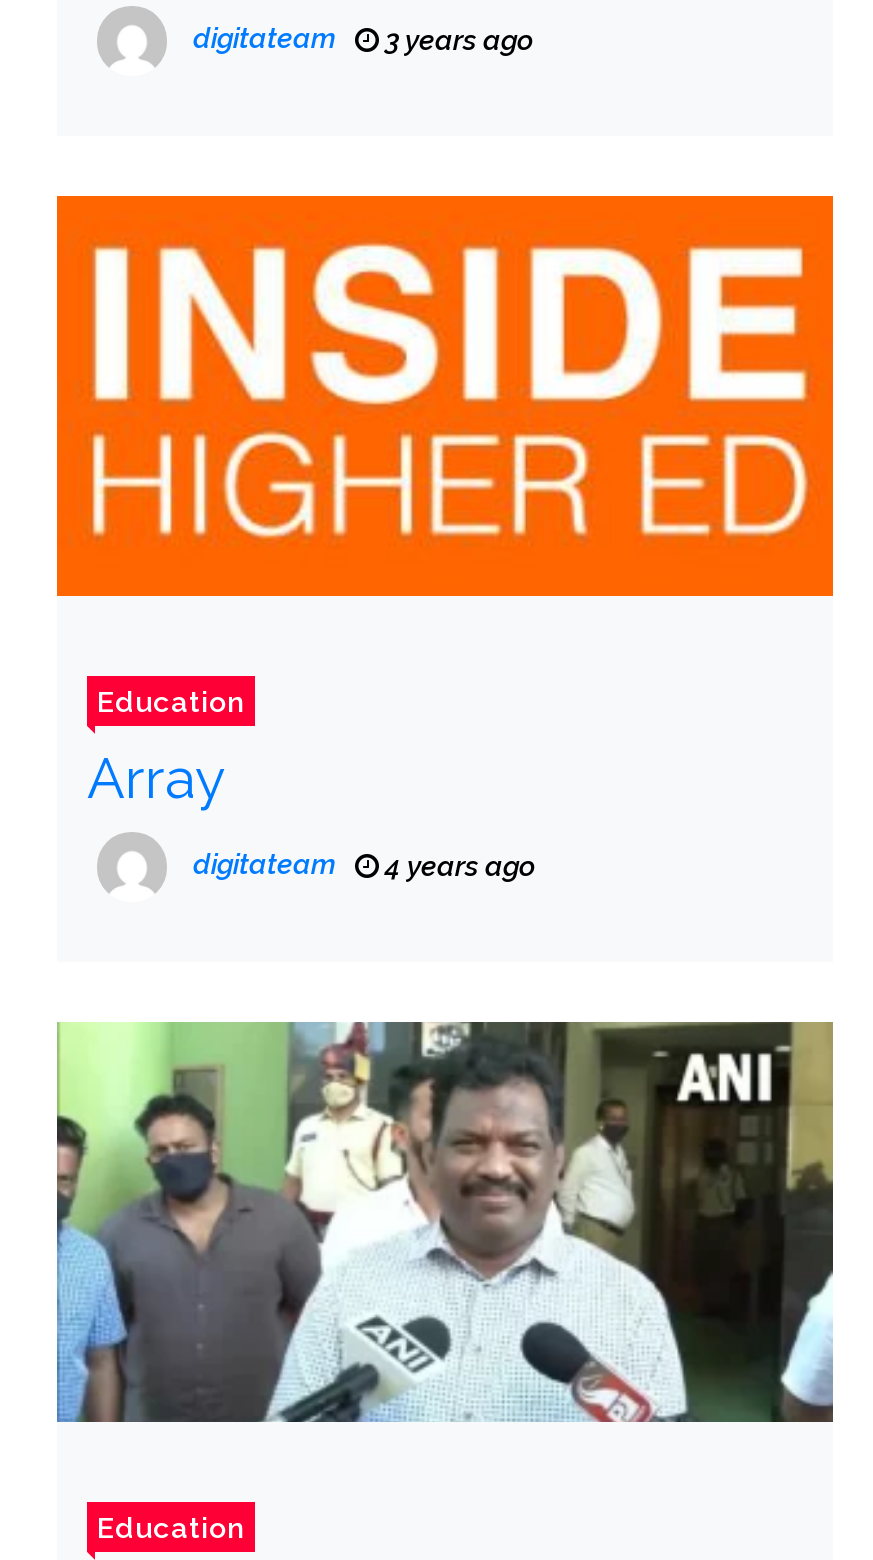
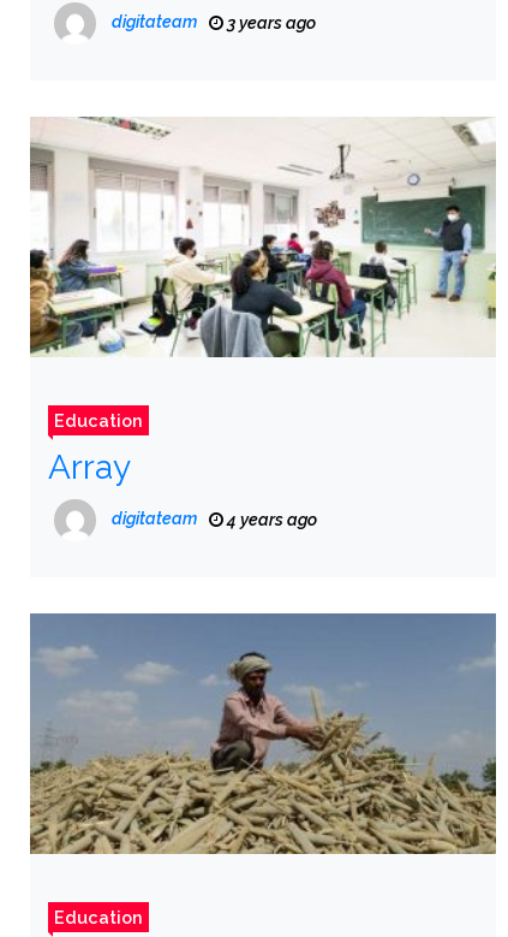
- [image]
+ [image]

- [image]
+ [image]
